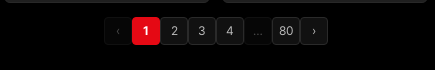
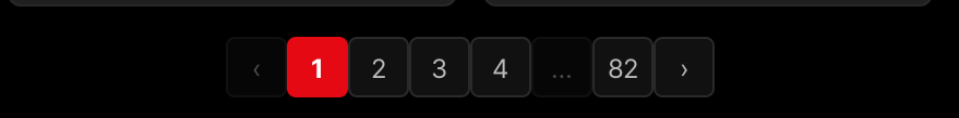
- 80
+ 82
